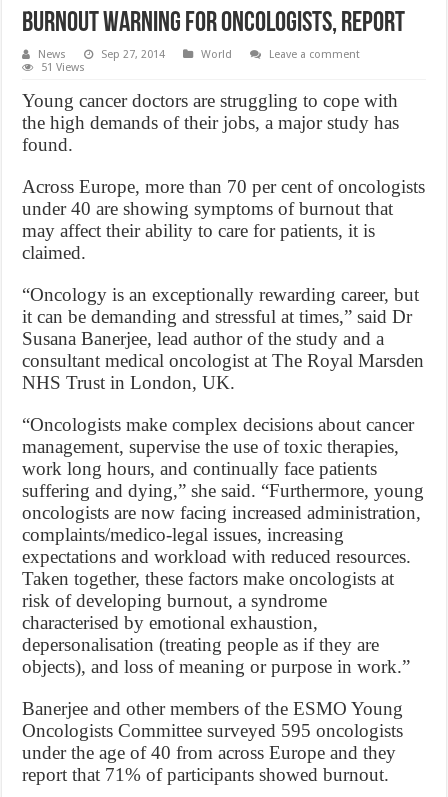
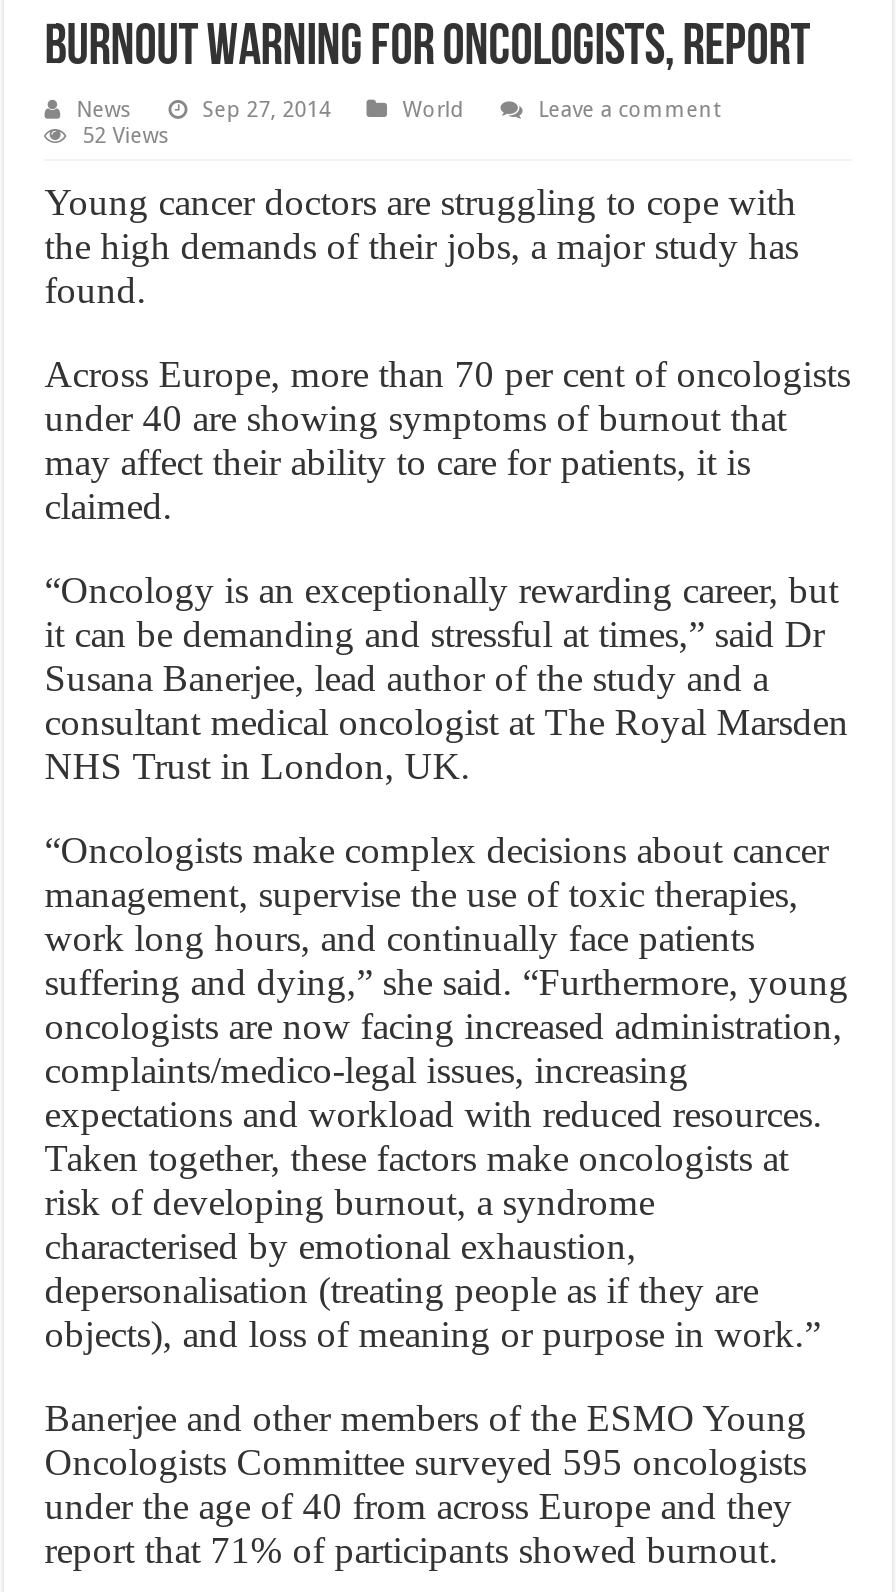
- 51 Views
+ 52 Views
